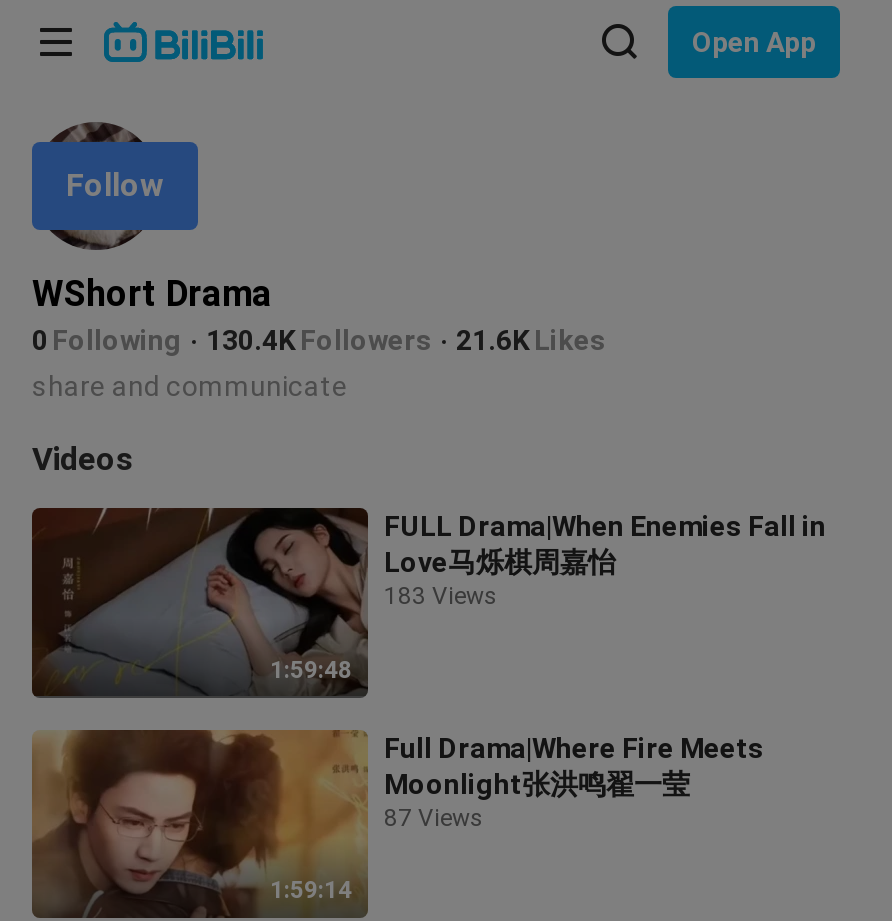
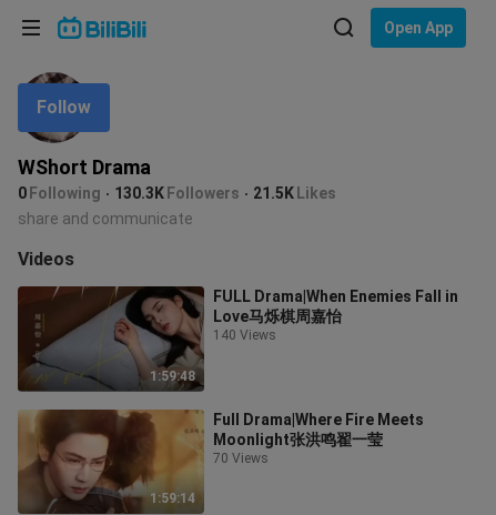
- 130.4K Followers
+ 130.3K Followers

- 21.6K Likes
+ 21.5K Likes

- 183 Views
+ 140 Views

- 87 Views
+ 70 Views
